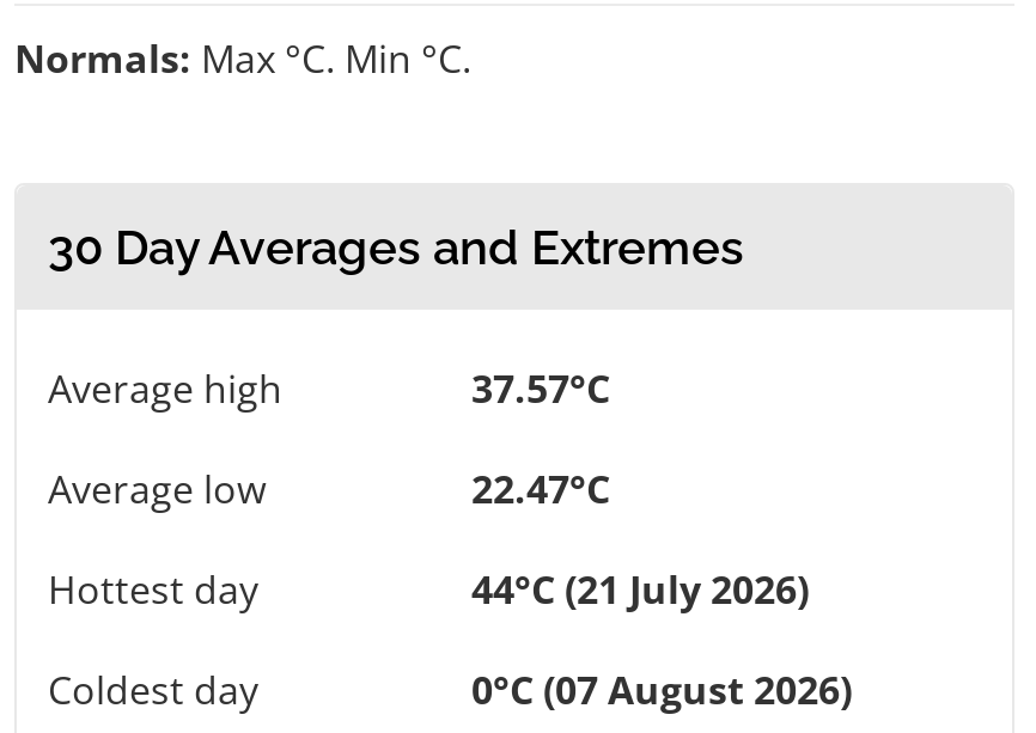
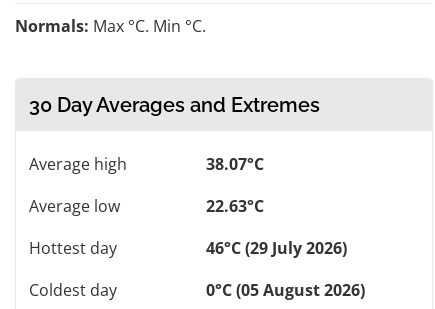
- 37.57°C
+ 38.07°C

- 22.47°C
+ 22.63°C

- 44°C (21 July 2026)
+ 46°C (29 July 2026)

- 0°C (07 August 2026)
+ 0°C (05 August 2026)
